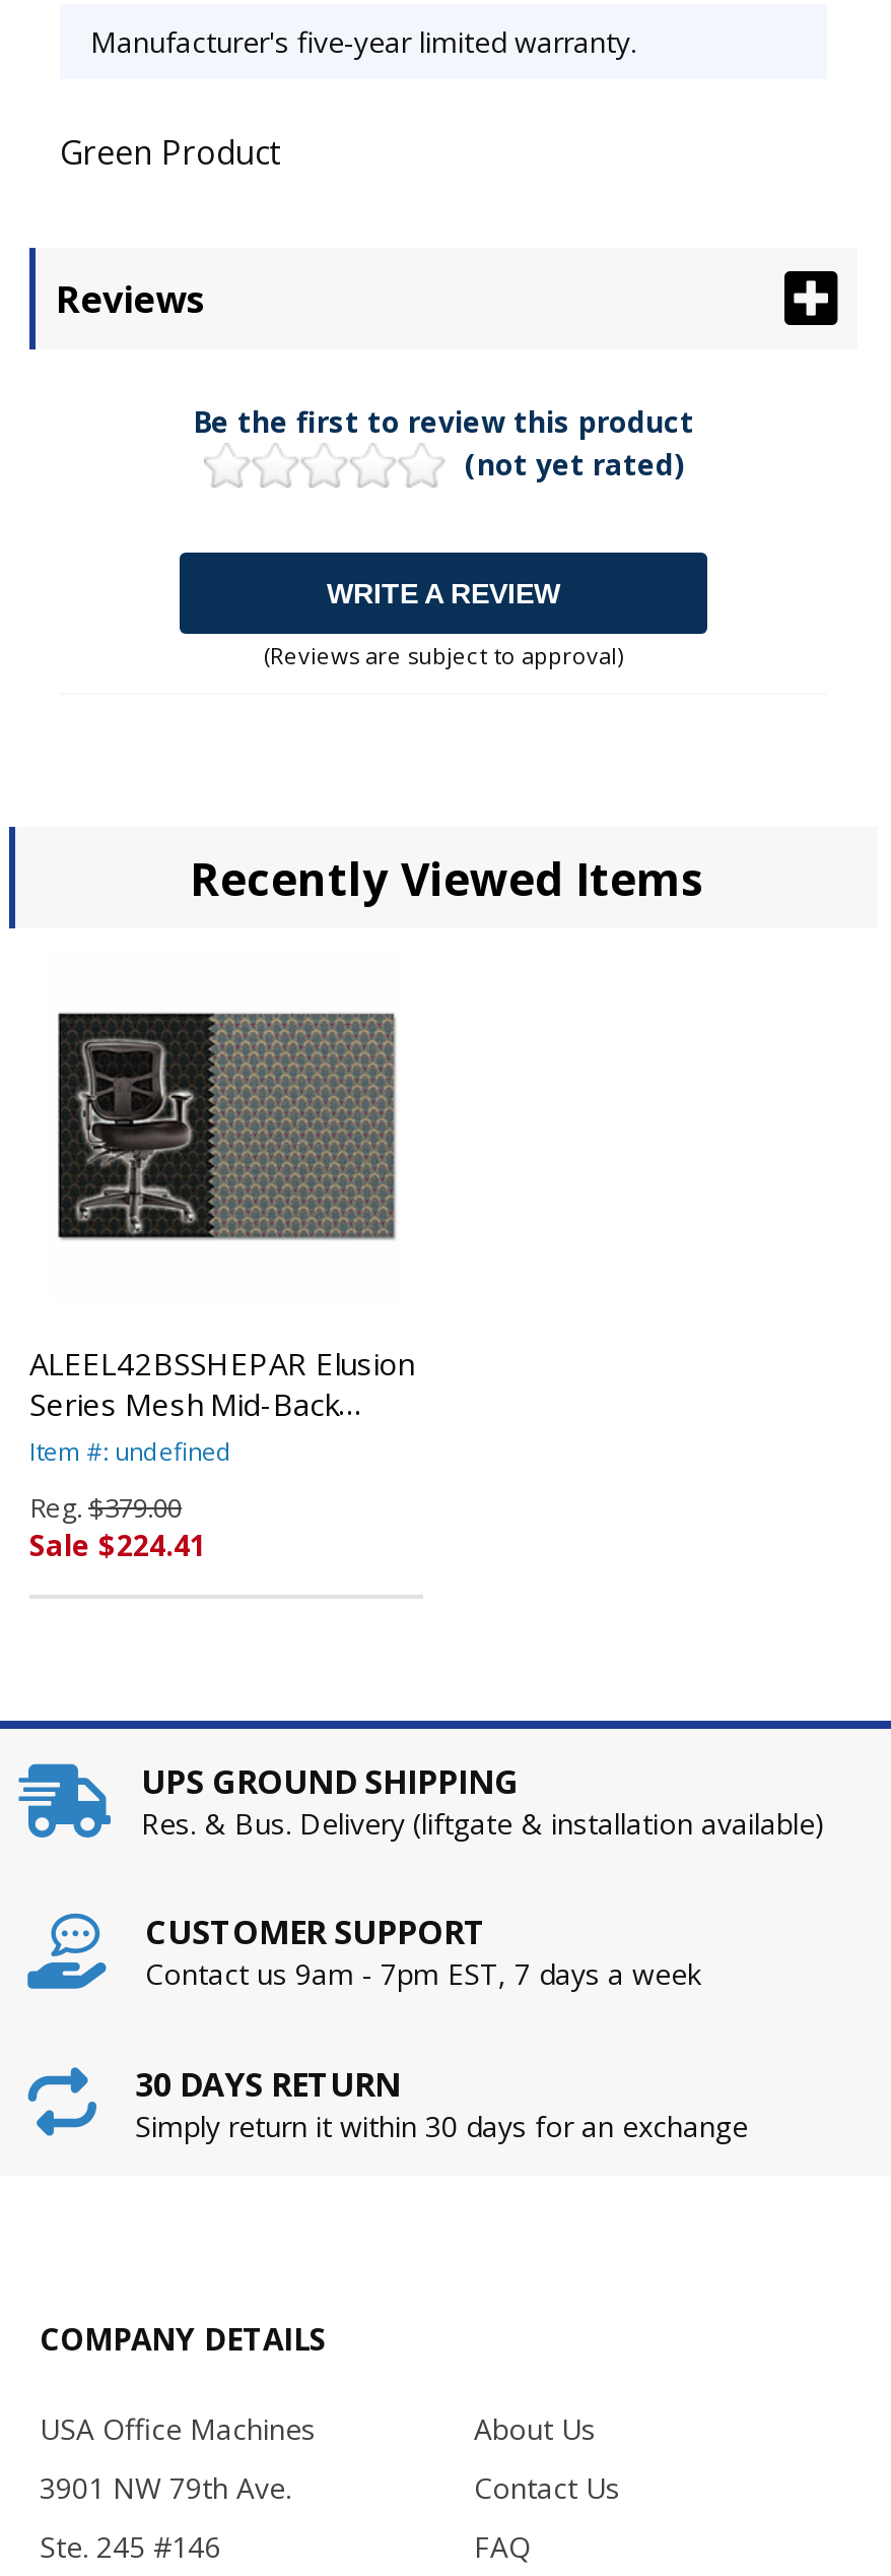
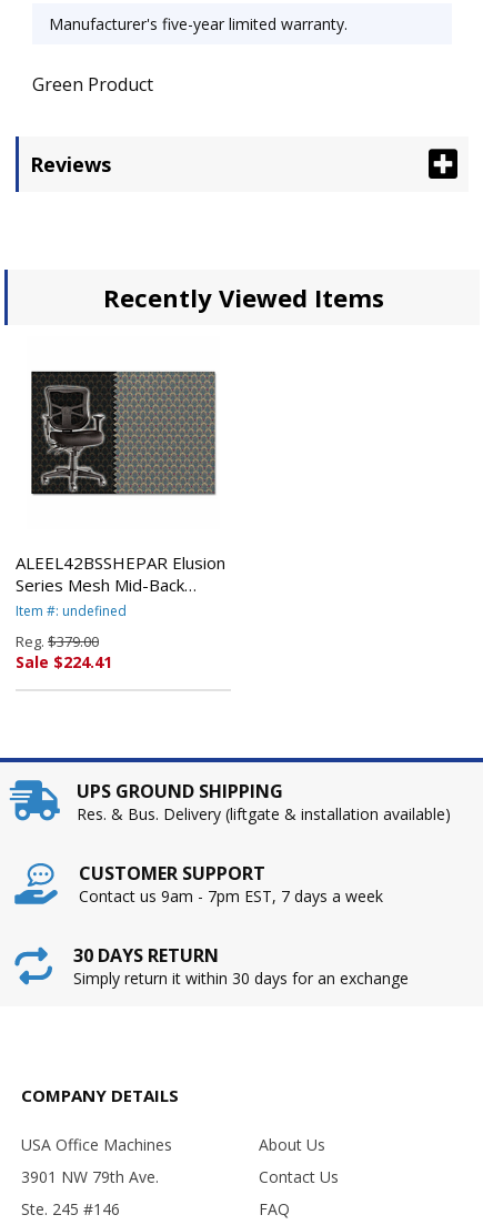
- Be the first to review this product
- (not yet rated)
- WRITE A REVIEW
- (Reviews are subject to approval)
